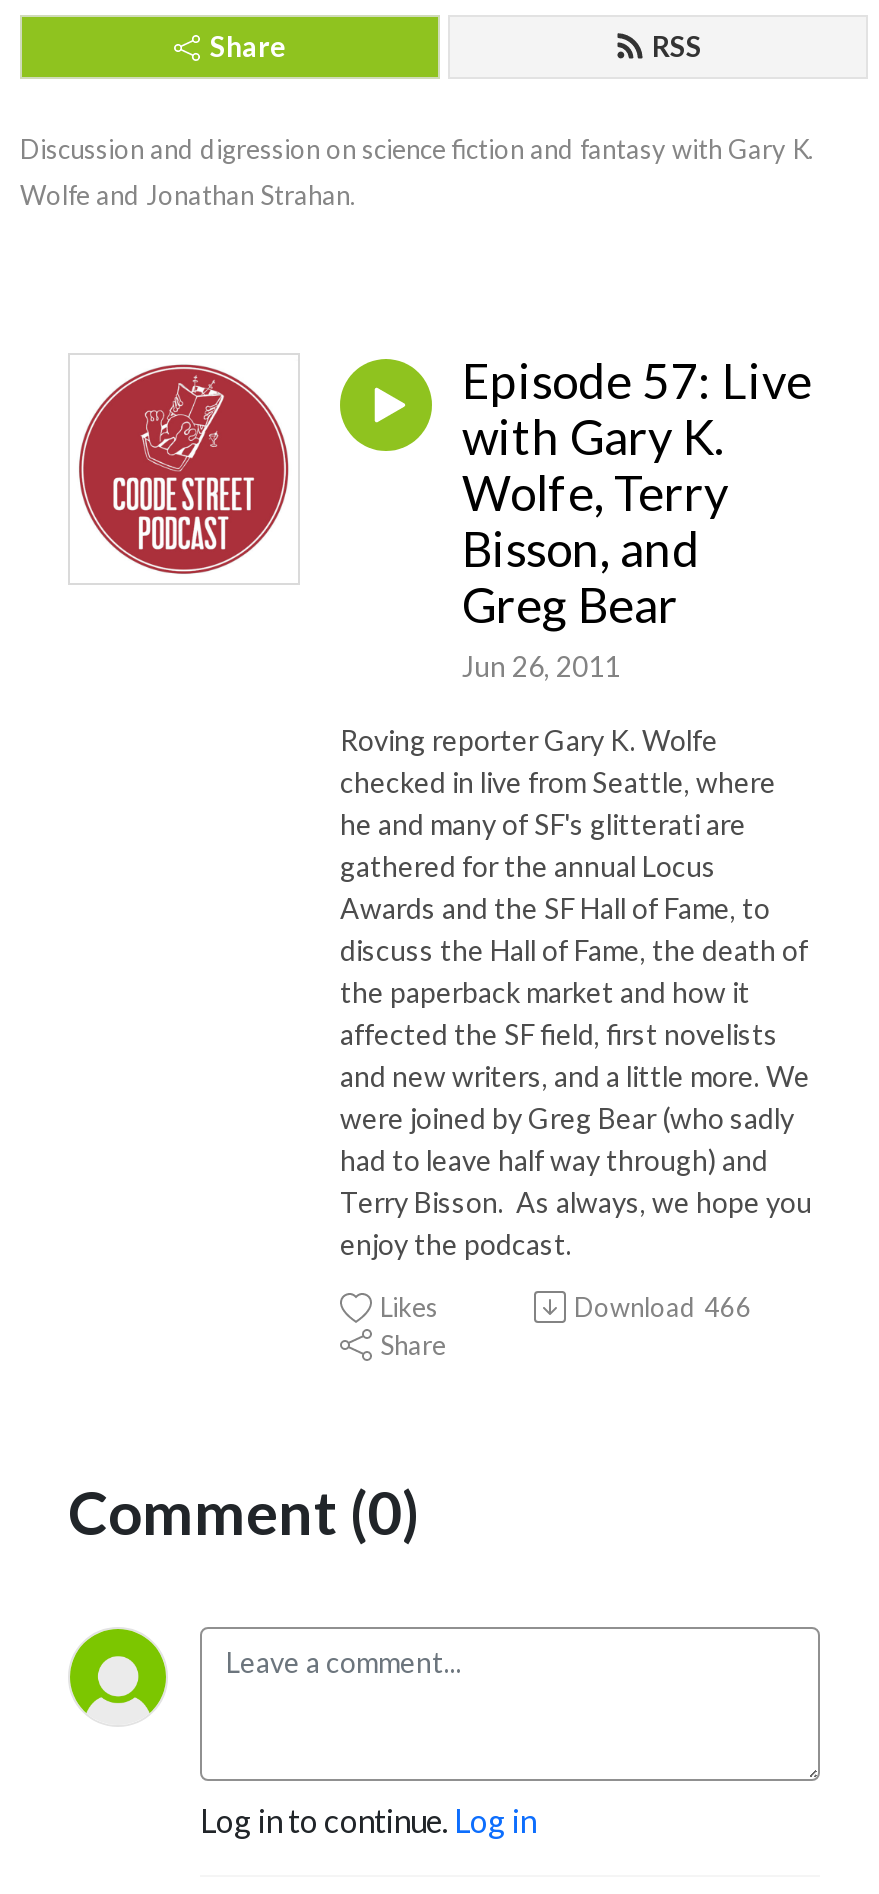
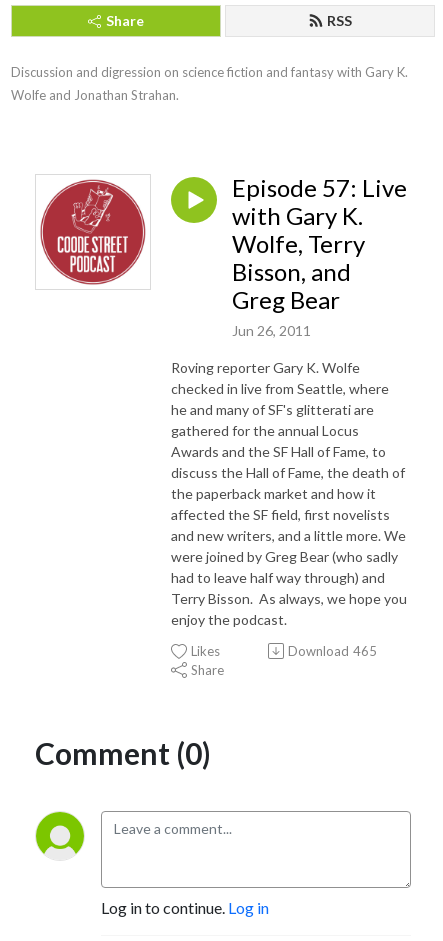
- Download 466
+ Download 465
